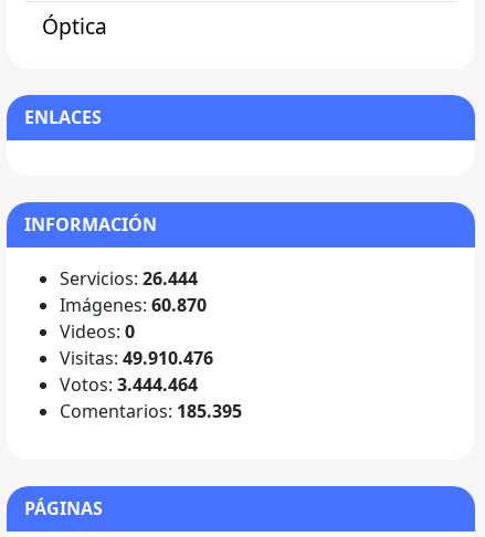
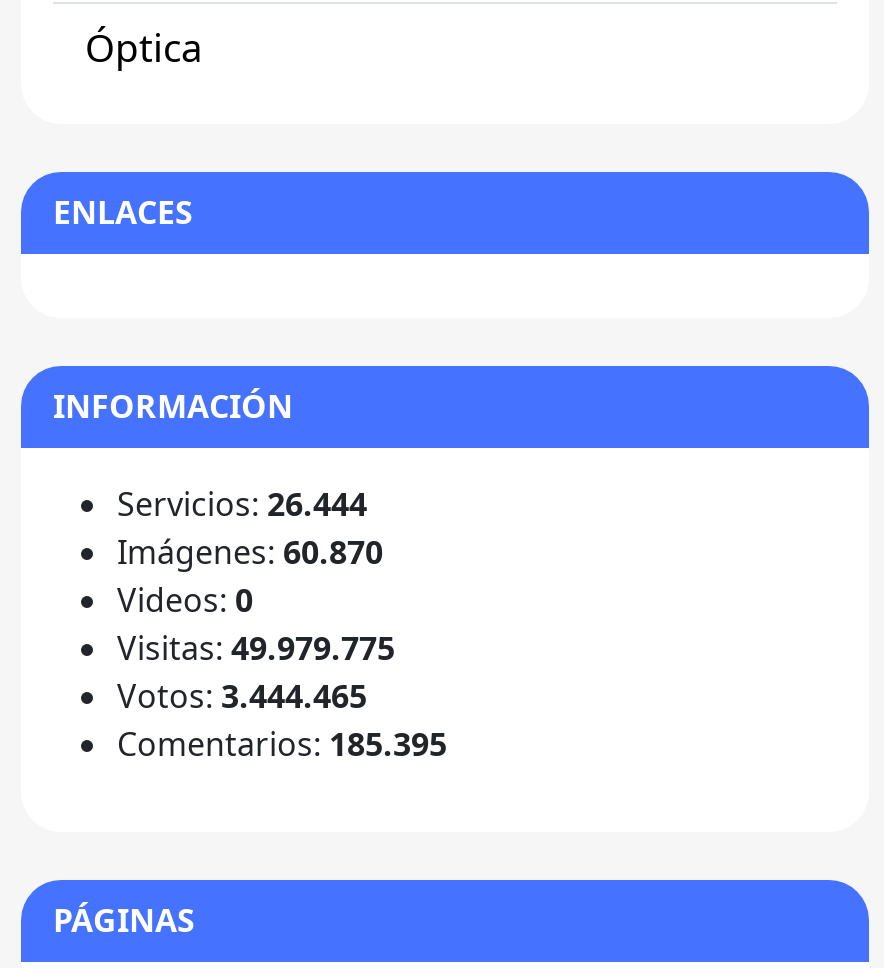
- Visitas: 49.910.476
+ Visitas: 49.979.775

- Votos: 3.444.464
+ Votos: 3.444.465
